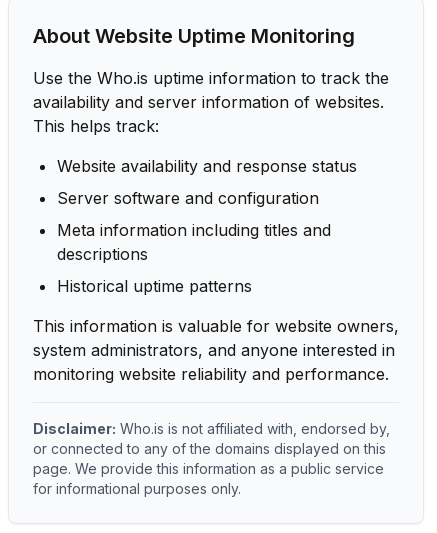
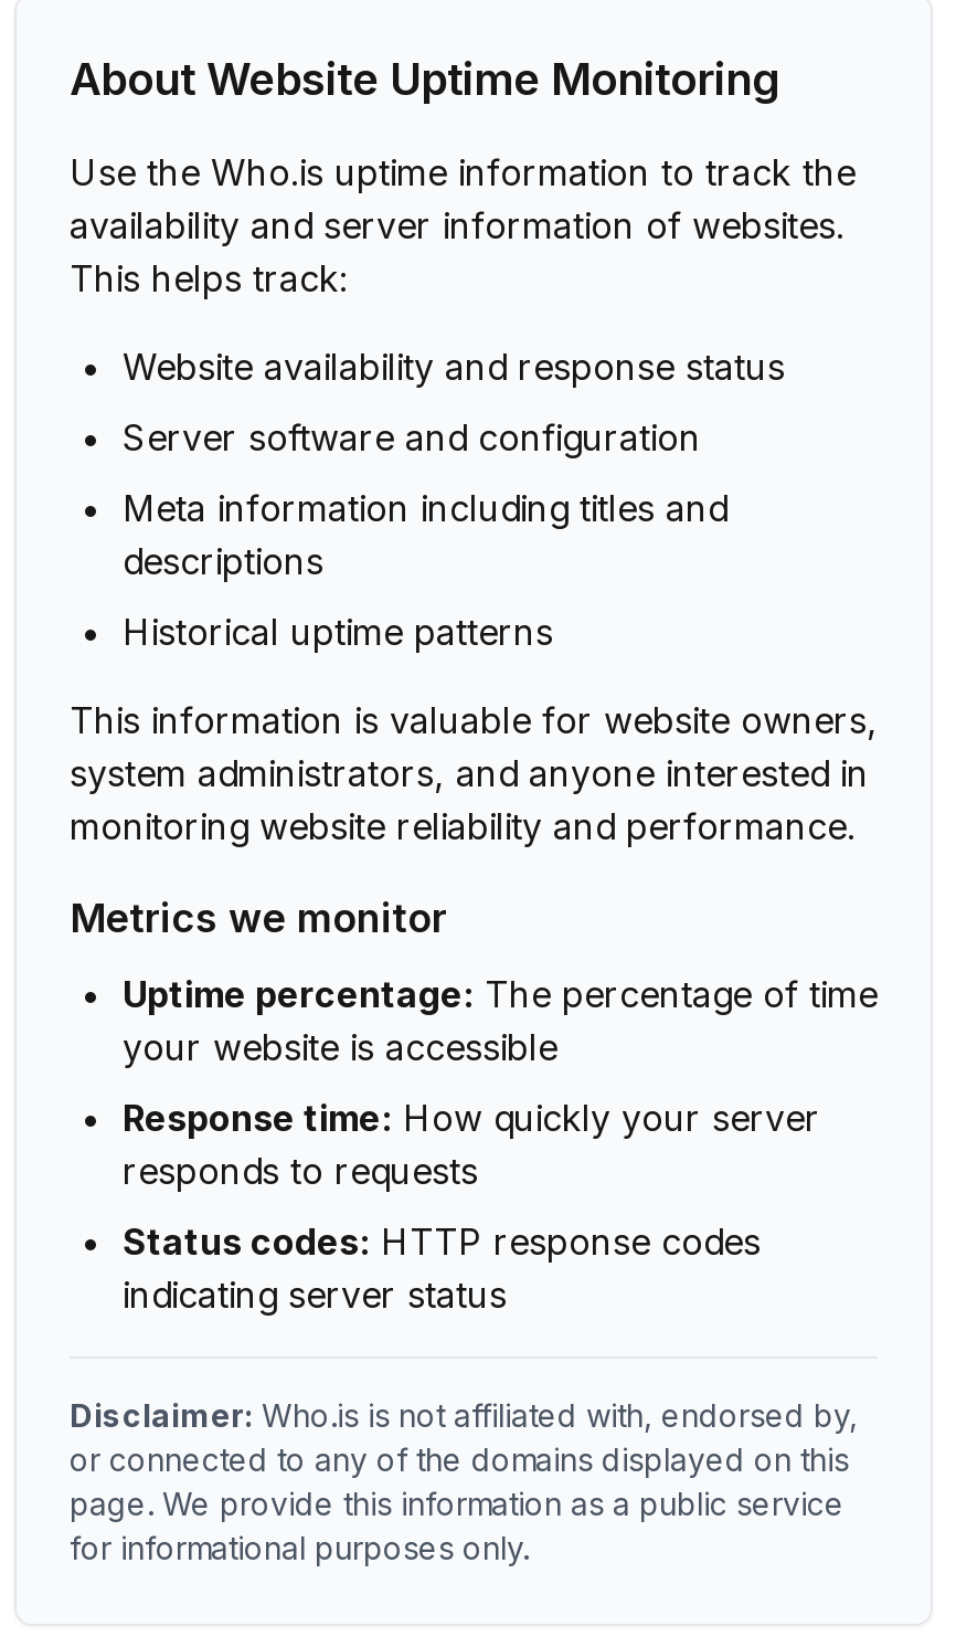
+ Metrics we monitor
+ Uptime percentage: The percentage of time
+ your website is accessible
+ Response time: How quickly your server
+ responds to requests
+ Status codes: HTTP response codes
+ indicating server status
